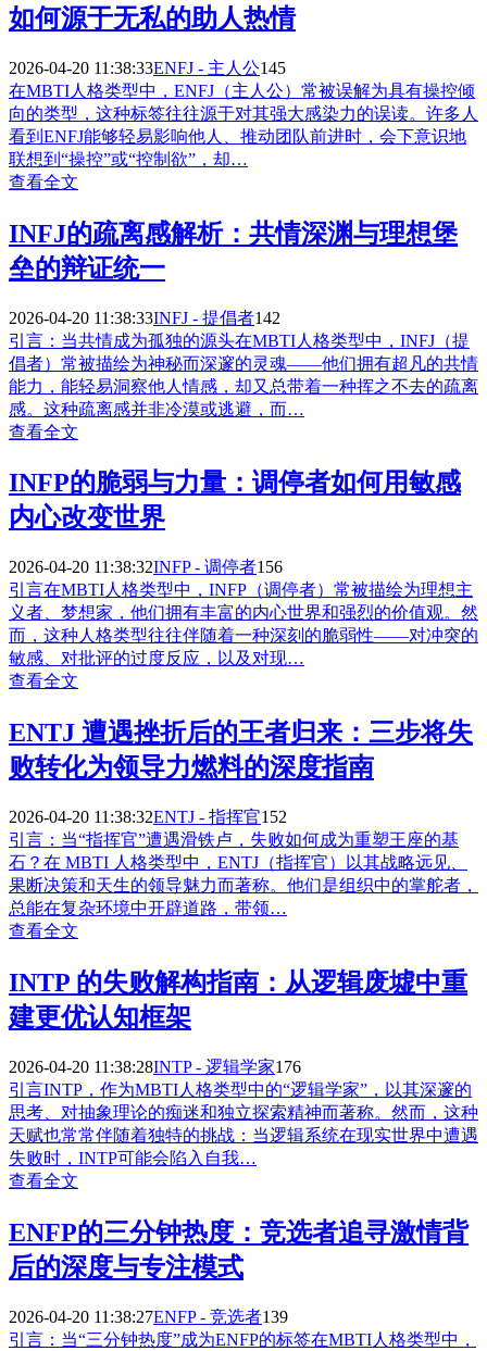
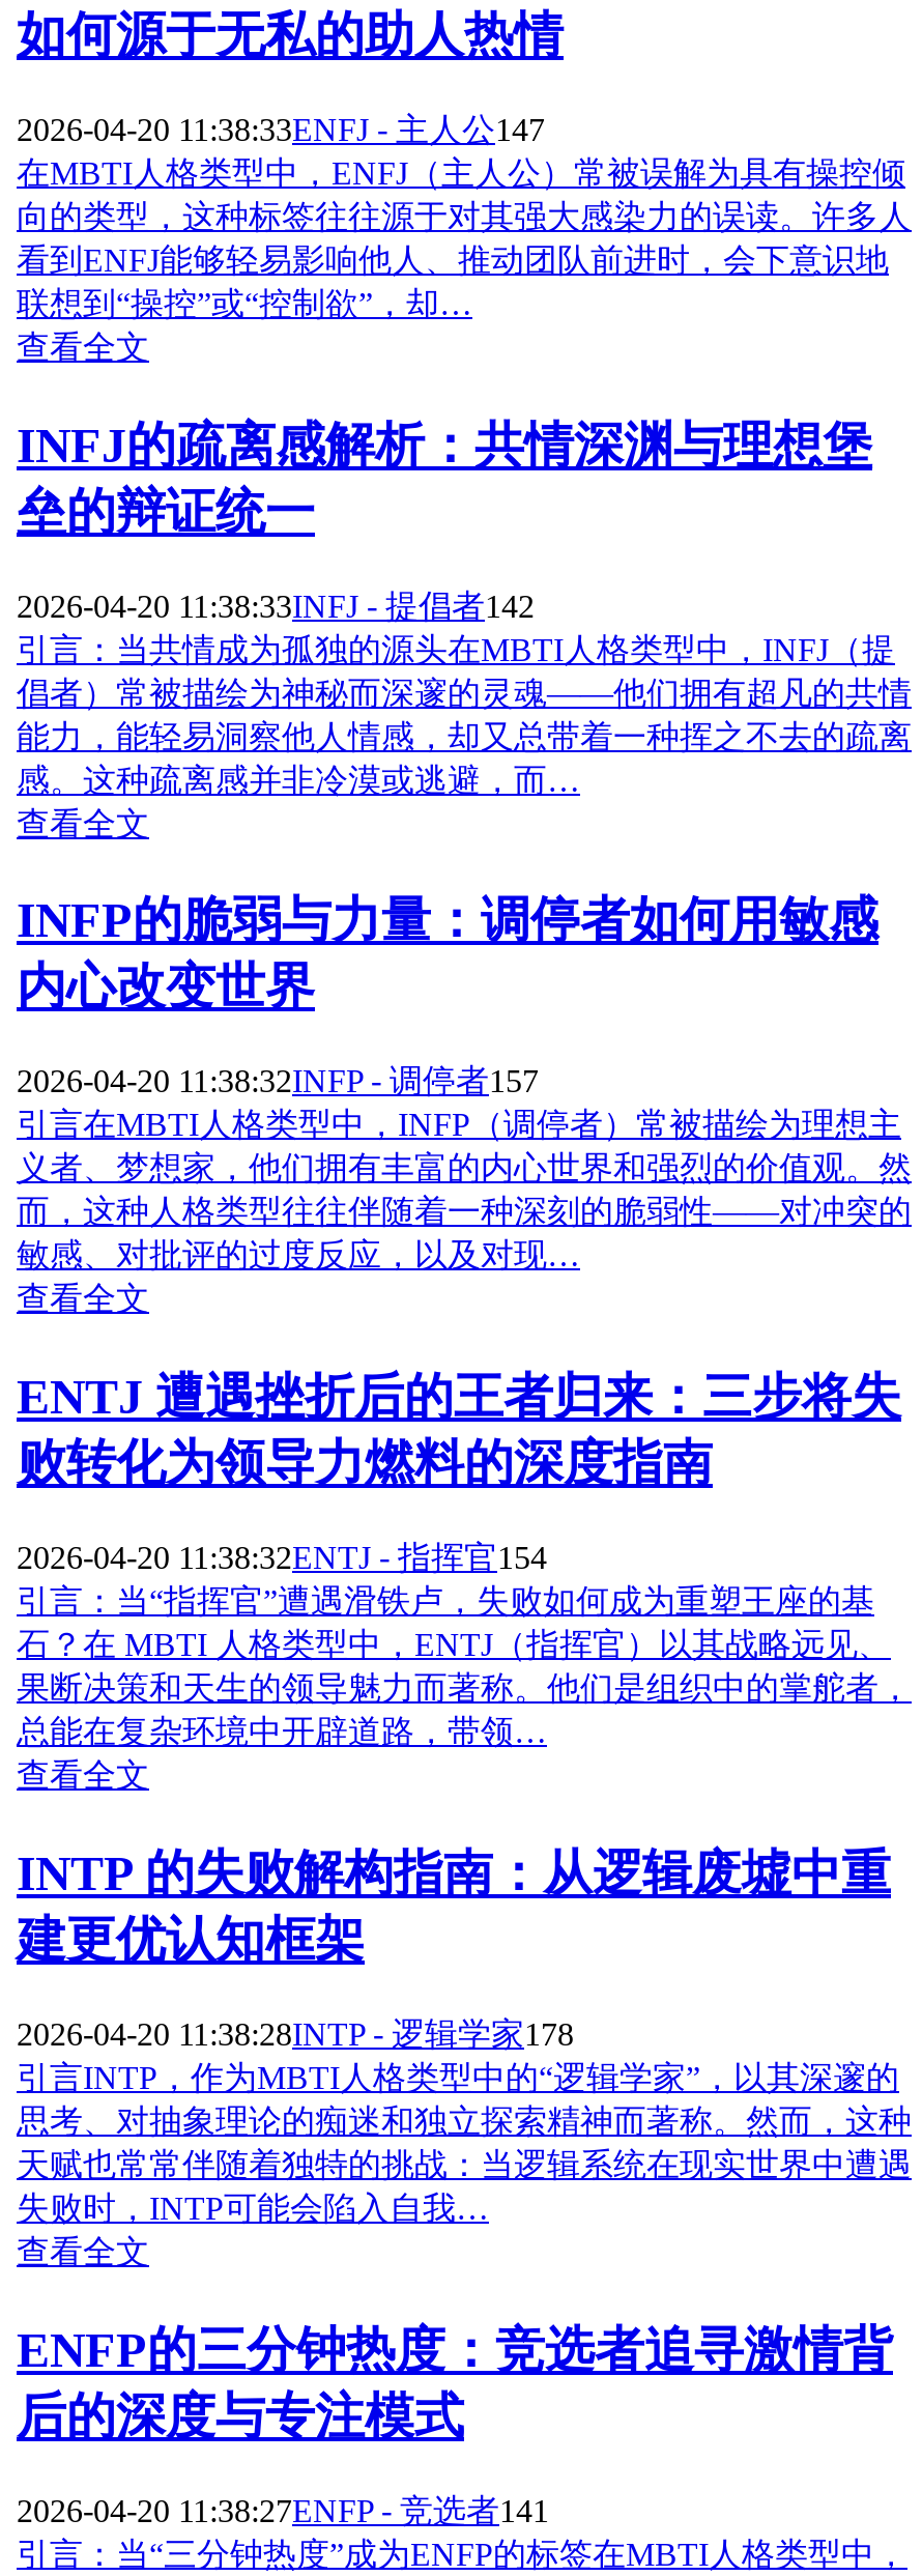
- 2026-04-20 11:38:33ENFJ - 主人公145
+ 2026-04-20 11:38:33ENFJ - 主人公147

- 2026-04-20 11:38:32INFP - 调停者156
+ 2026-04-20 11:38:32INFP - 调停者157

- 2026-04-20 11:38:32ENTJ - 指挥官152
+ 2026-04-20 11:38:32ENTJ - 指挥官154

- 2026-04-20 11:38:28INTP - 逻辑学家176
+ 2026-04-20 11:38:28INTP - 逻辑学家178

- 2026-04-20 11:38:27ENFP - 竞选者139
+ 2026-04-20 11:38:27ENFP - 竞选者141
